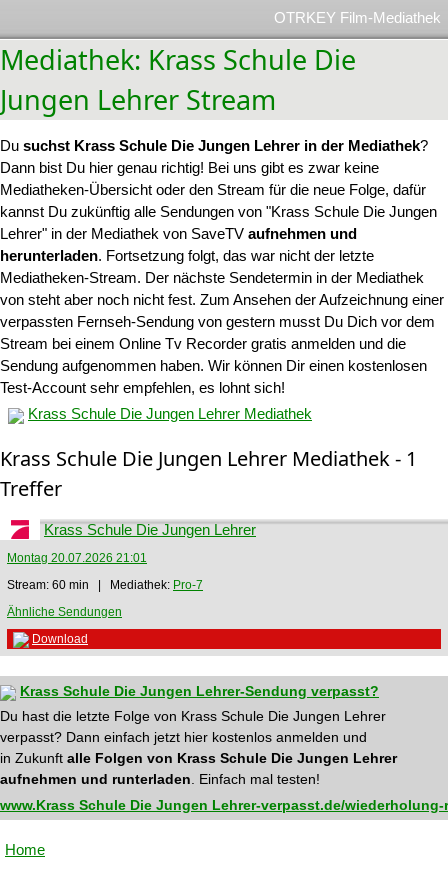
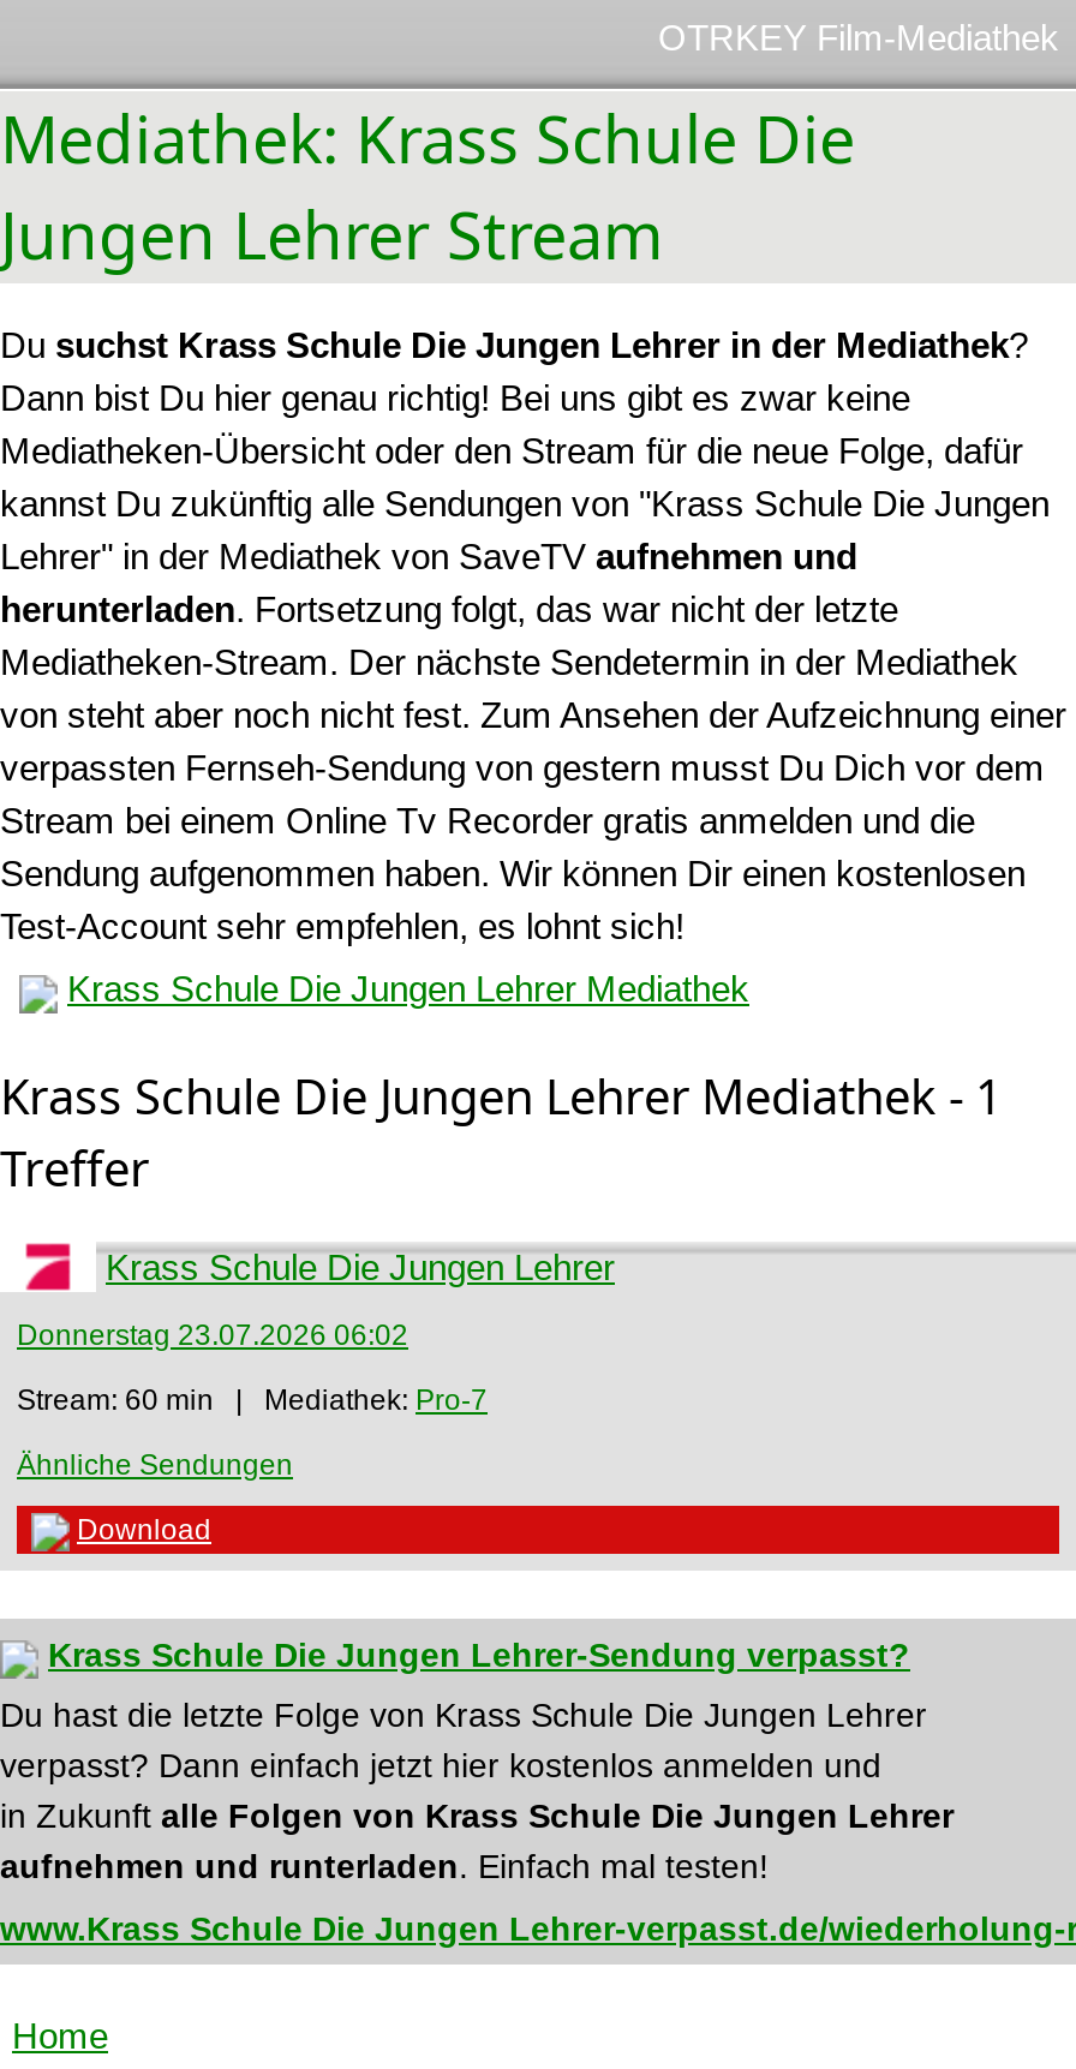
- Montag 20.07.2026 21:01
+ Donnerstag 23.07.2026 06:02
